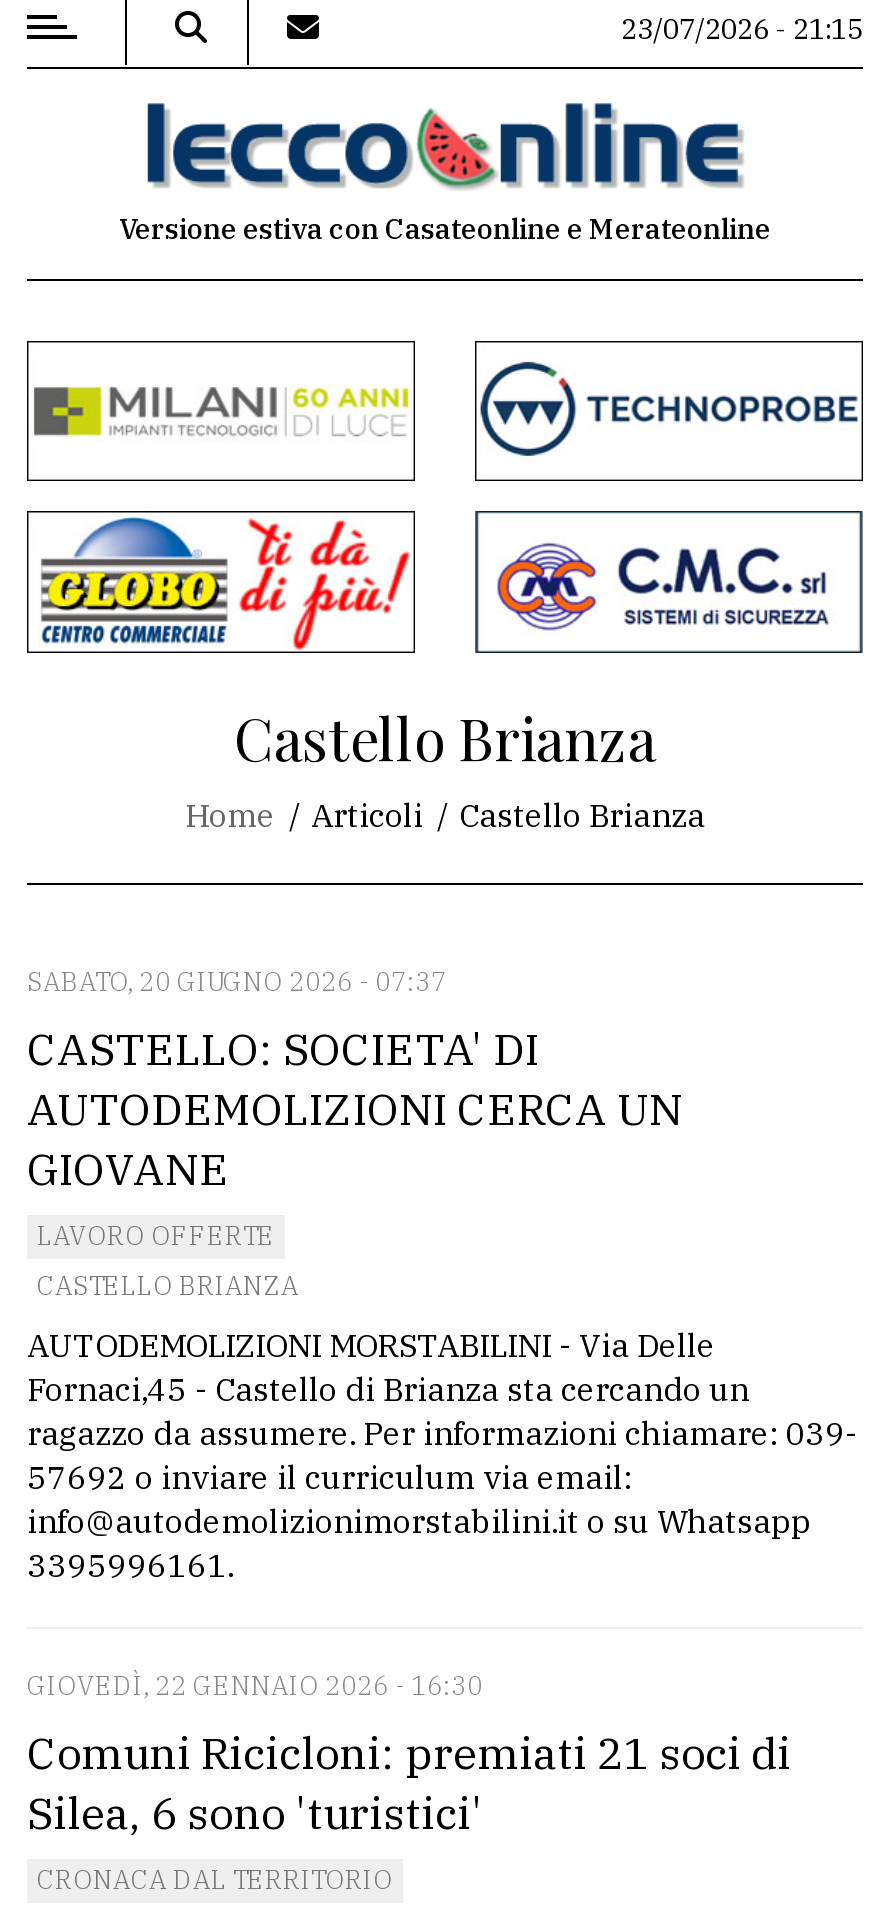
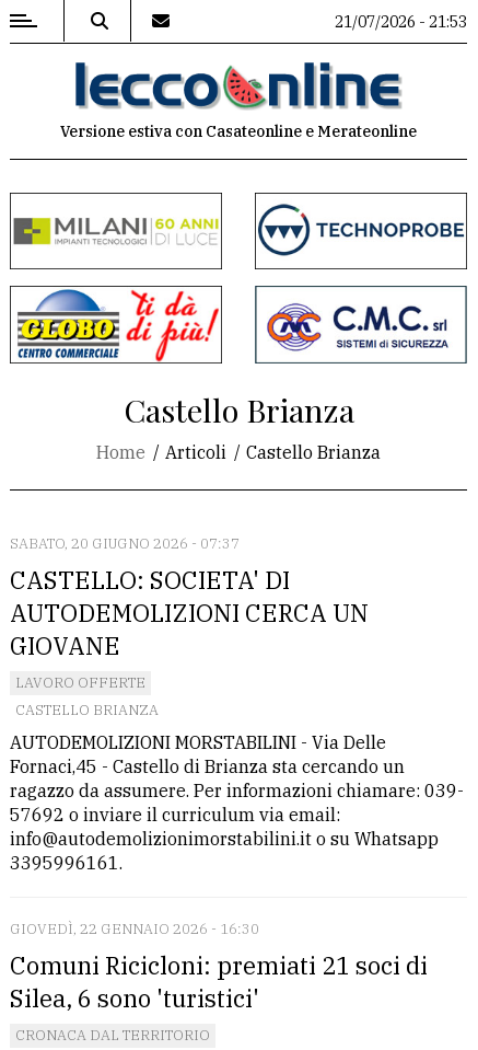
- 23/07/2026 - 21:15
+ 21/07/2026 - 21:53
